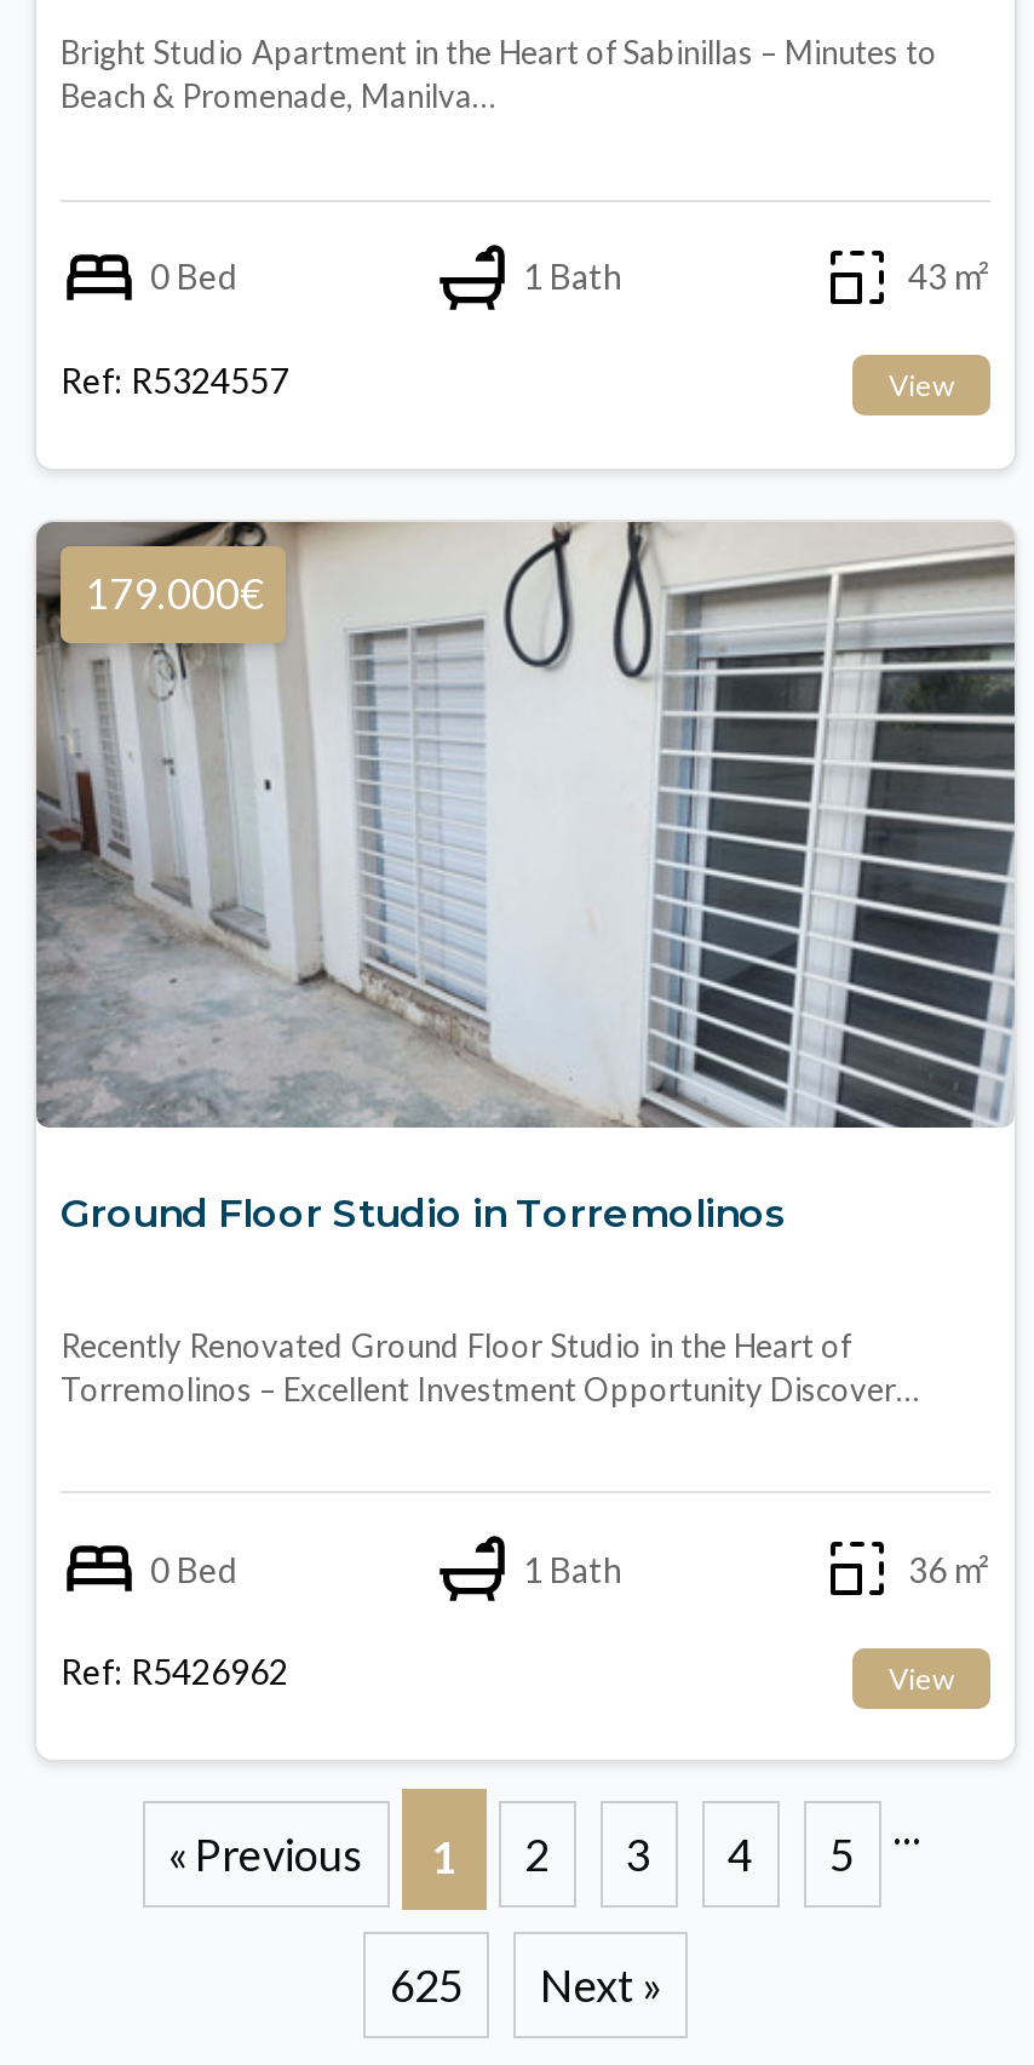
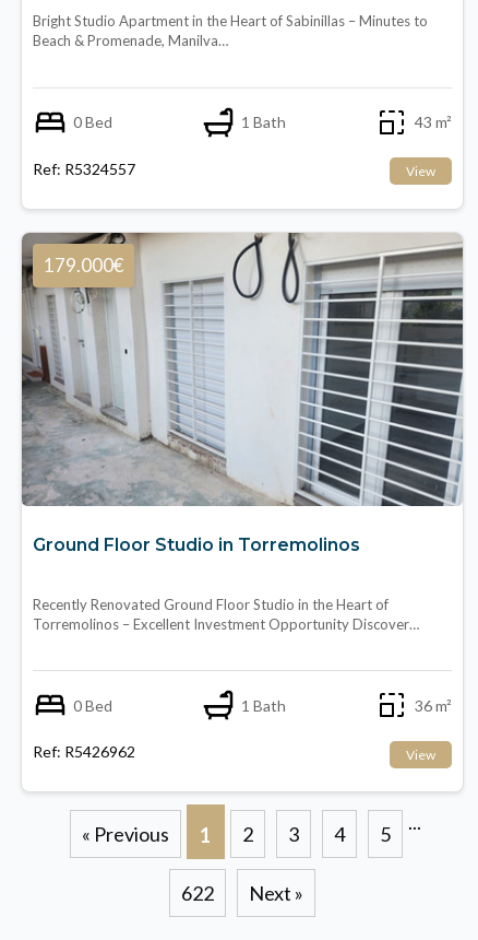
- 625 Next »
+ 622 Next »
